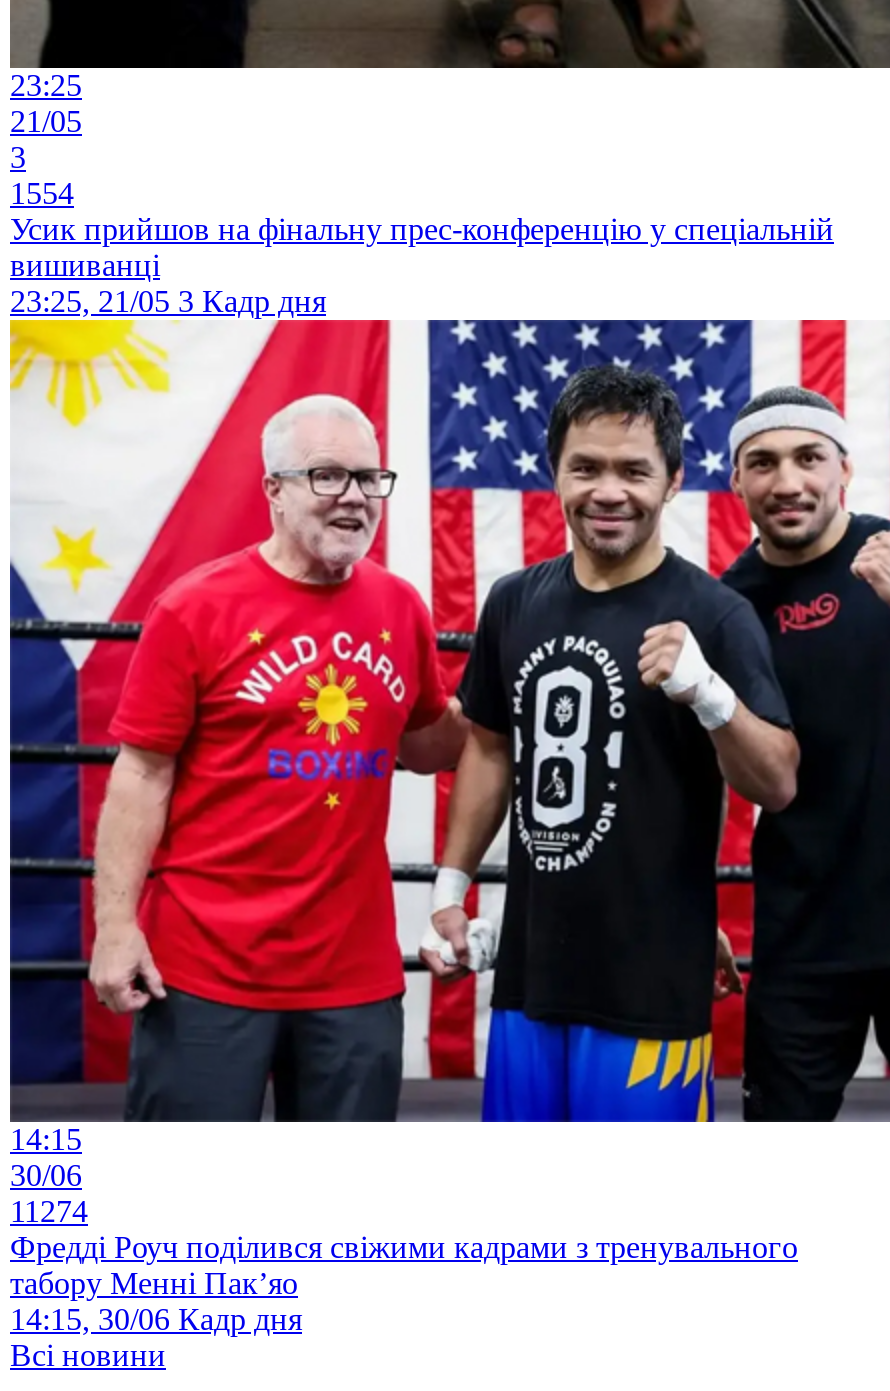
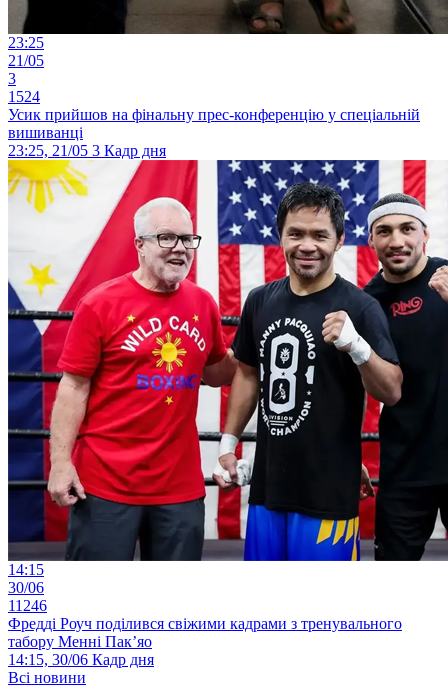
- 1554
+ 1524

- 11274
+ 11246
